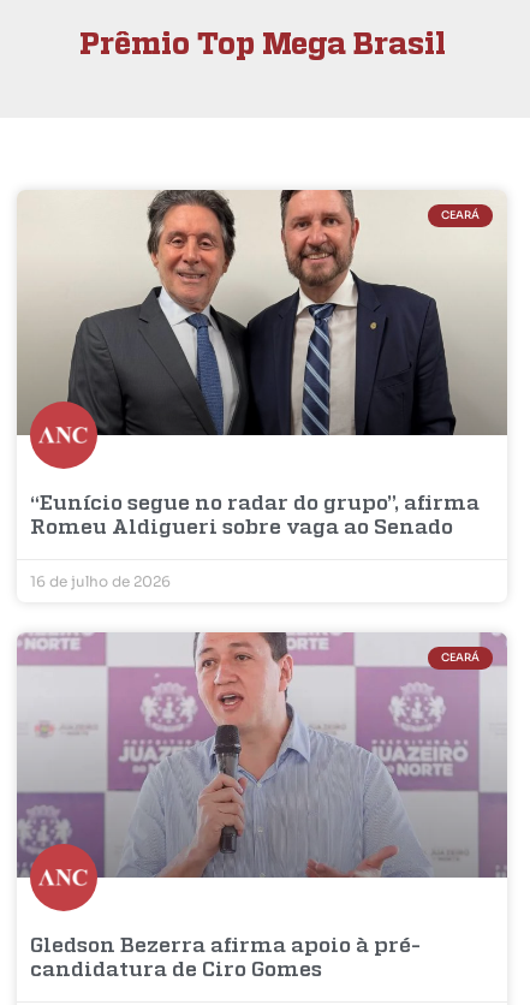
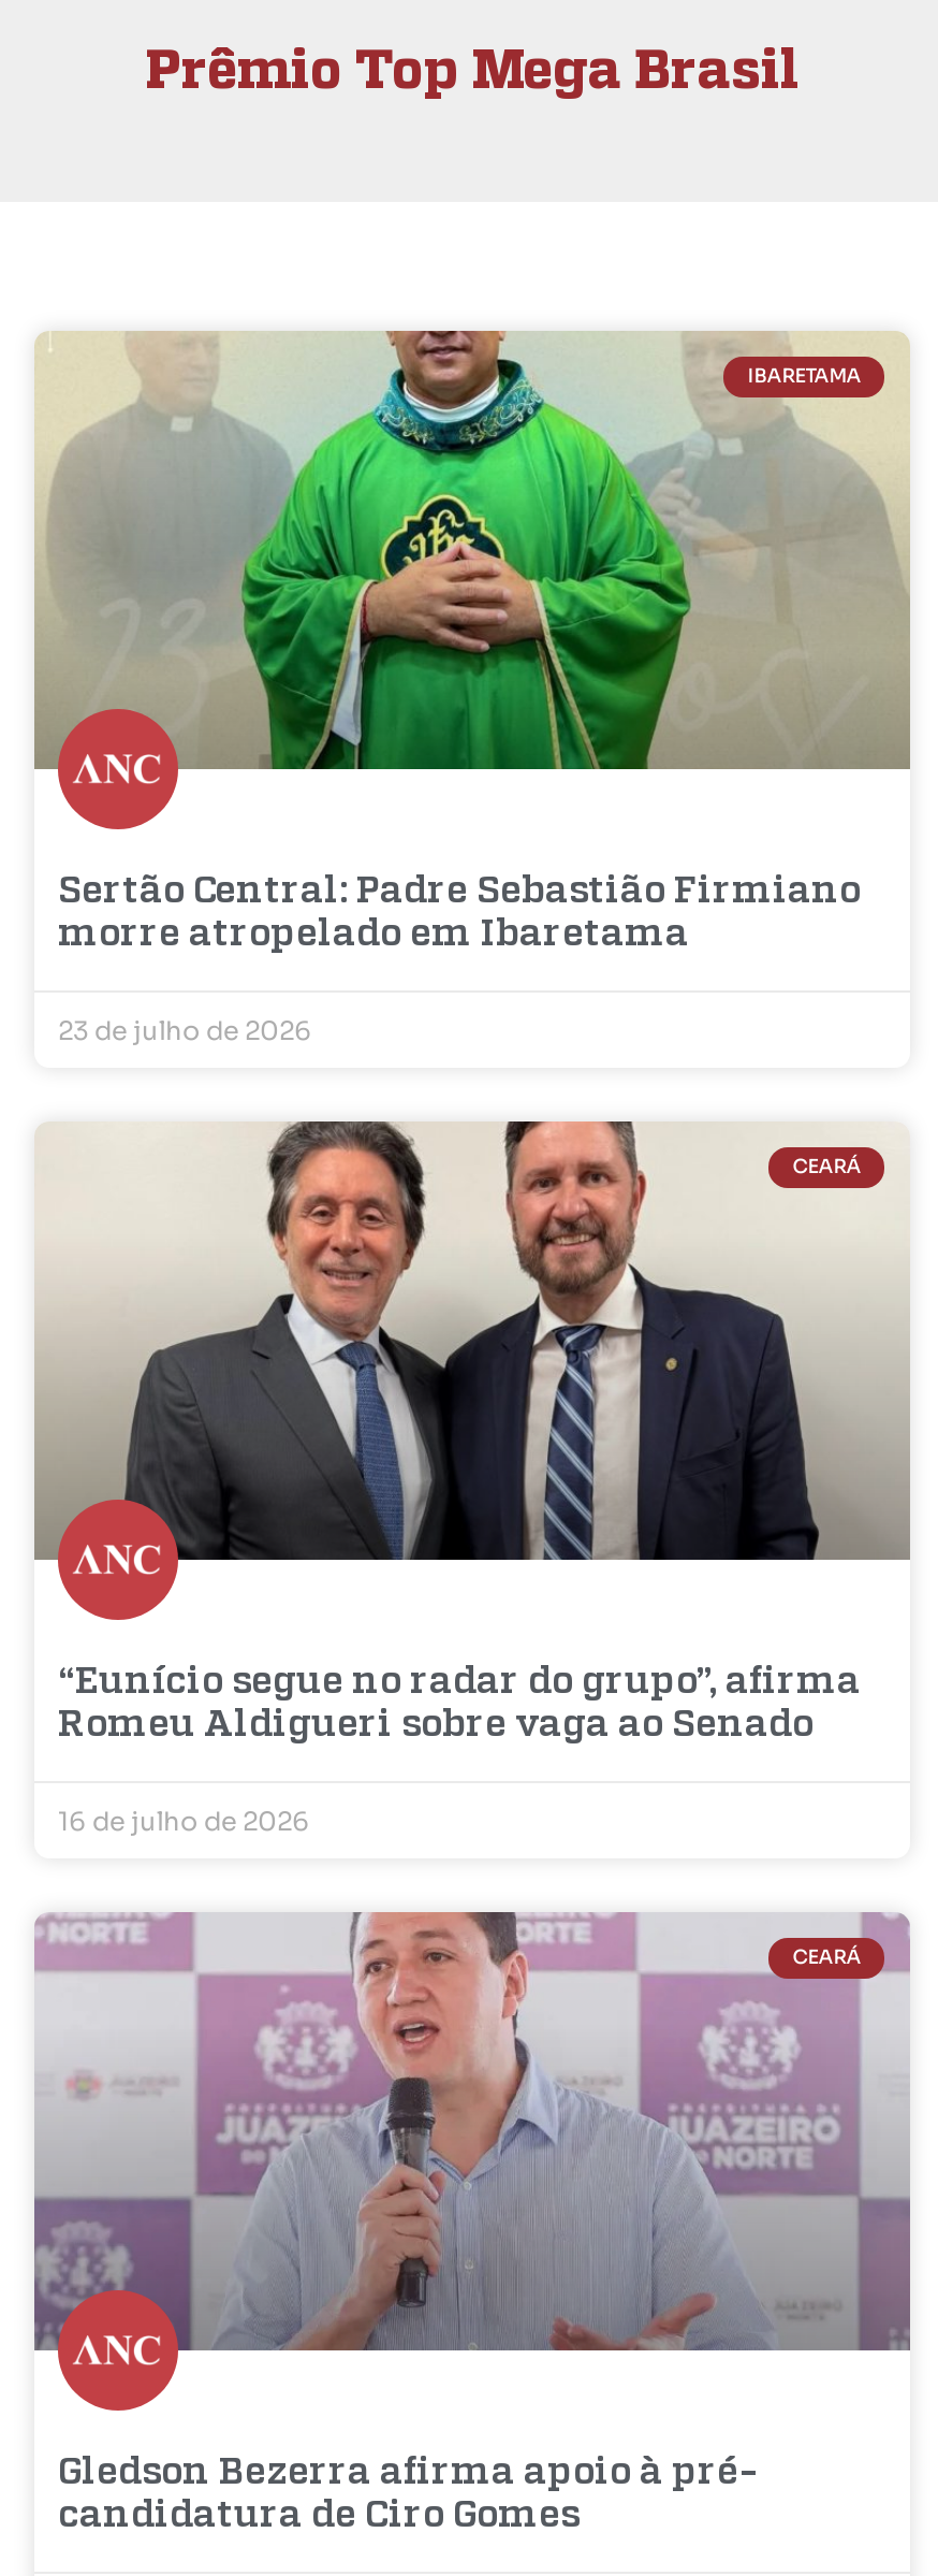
+ [image]
+ IBARETAMA

+ Sertão Central: Padre Sebastião Firmiano
+ morre atropelado em Ibaretama
+ 23 de julho de 2026
